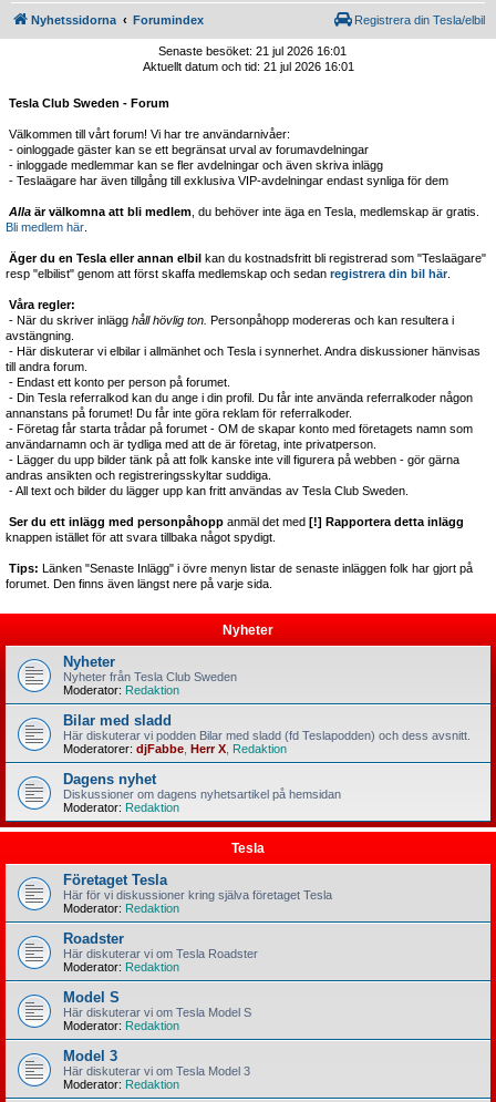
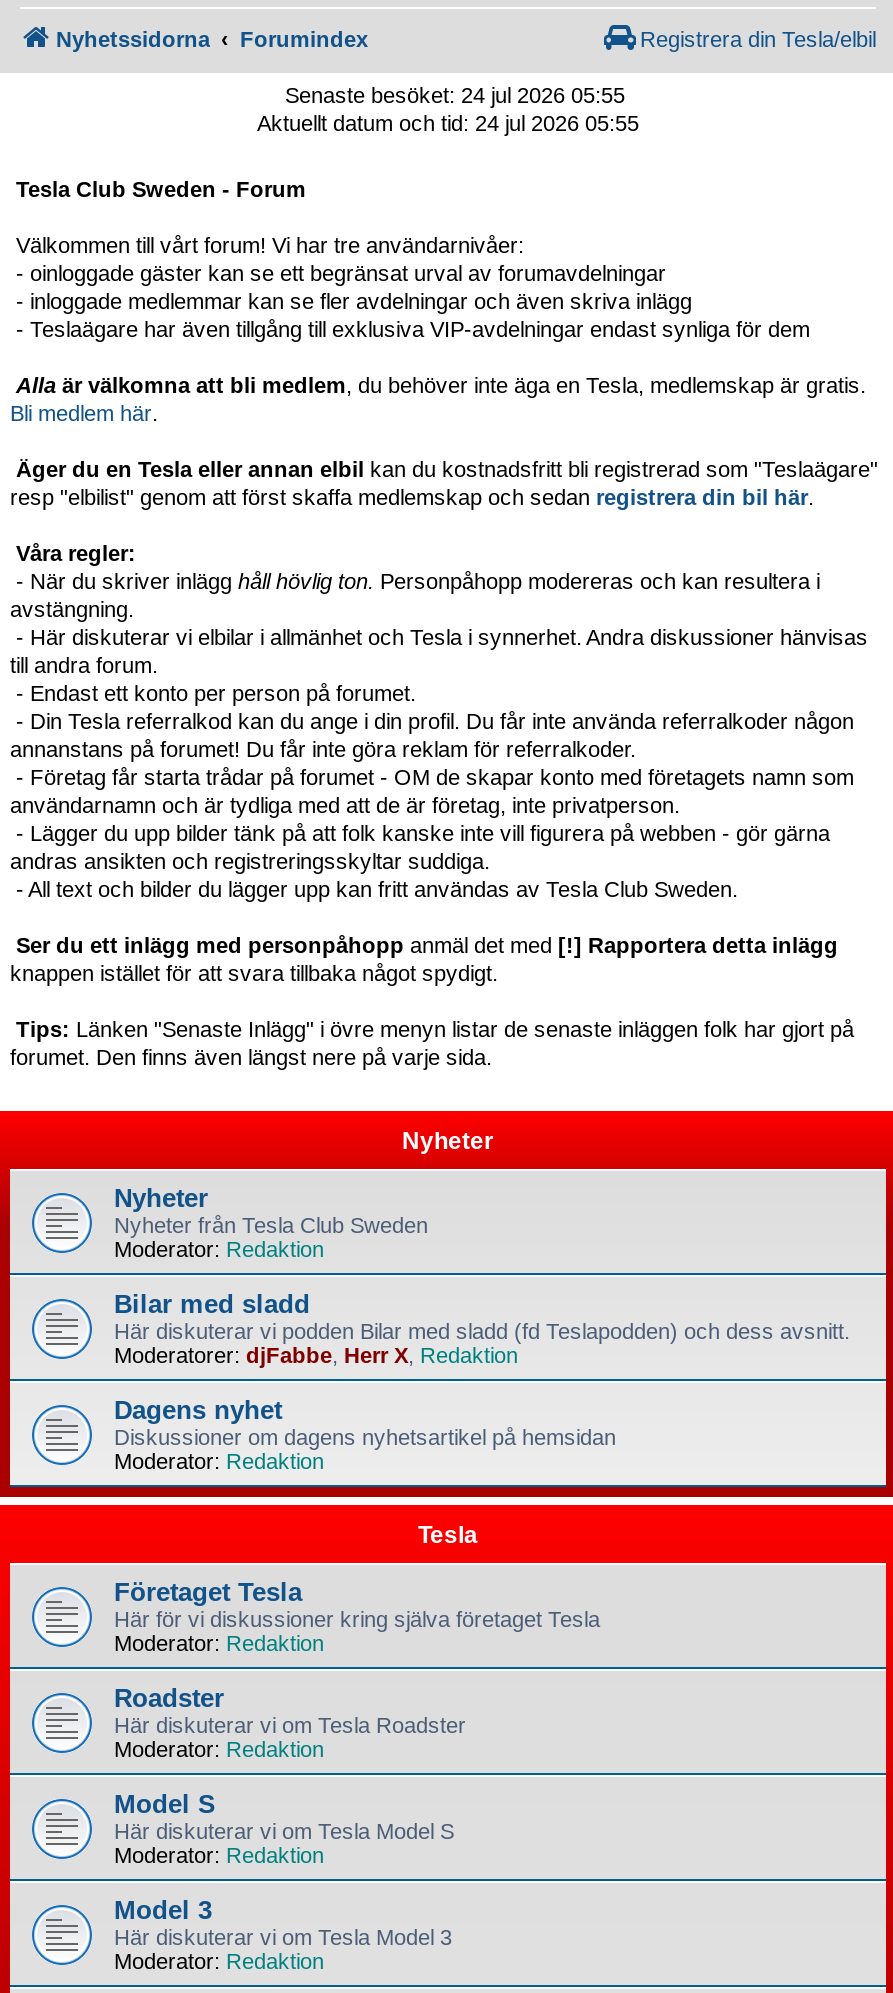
- Senaste besöket: 21 jul 2026 16:01
+ Senaste besöket: 24 jul 2026 05:55

- Aktuellt datum och tid: 21 jul 2026 16:01
+ Aktuellt datum och tid: 24 jul 2026 05:55
